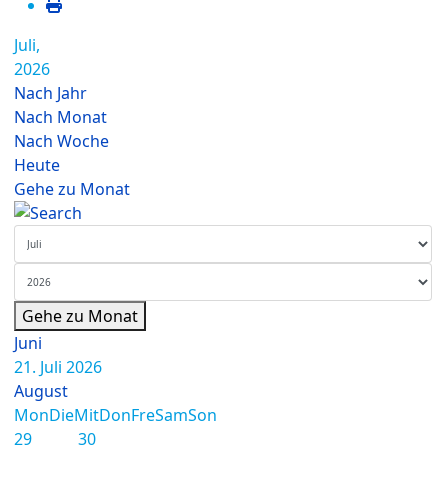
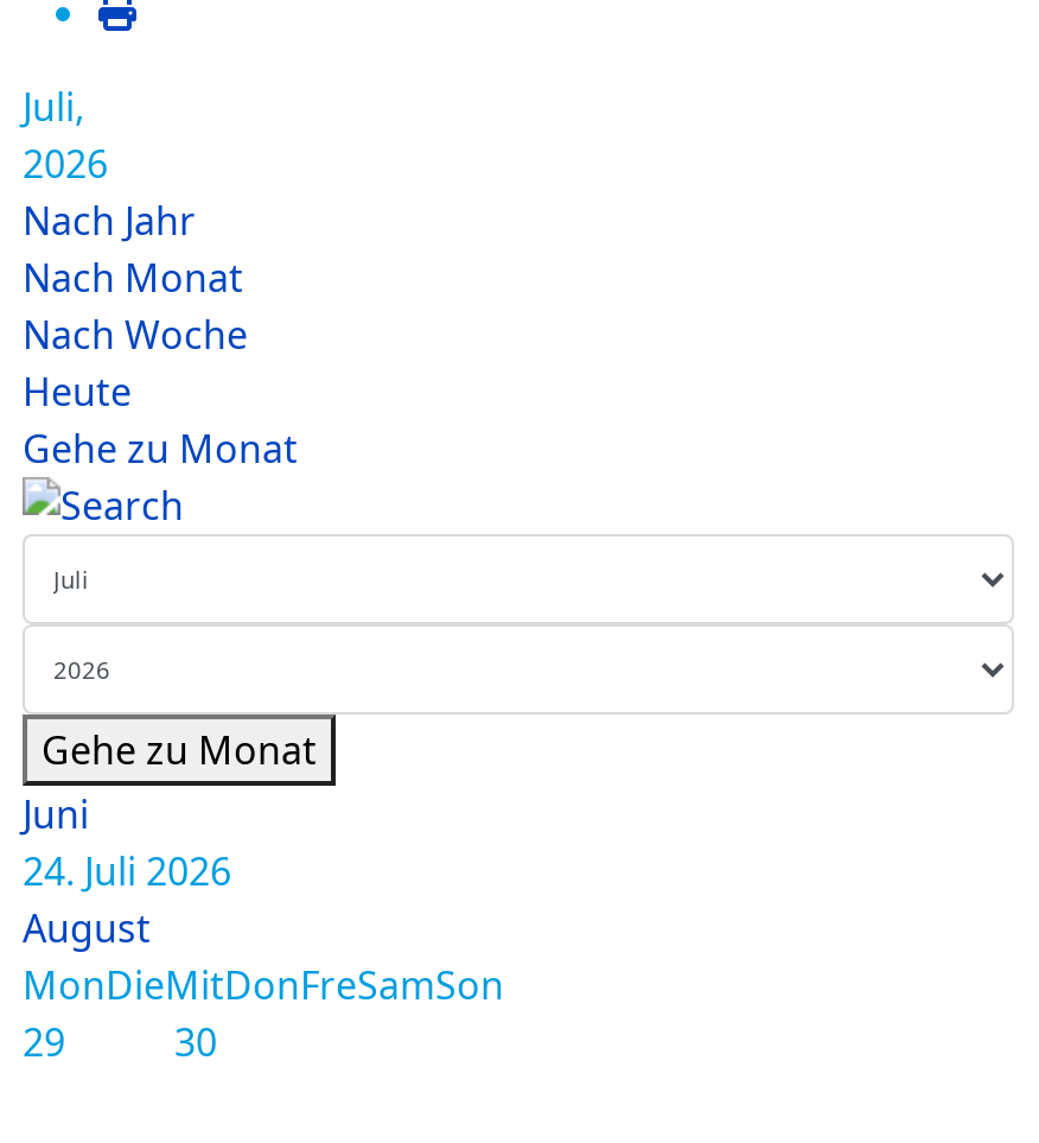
- 21. Juli 2026
+ 24. Juli 2026
